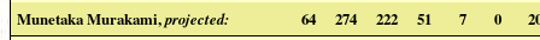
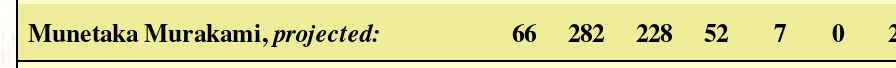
- 64
+ 66

- 274
+ 282

- 222
+ 228

- 51
+ 52
